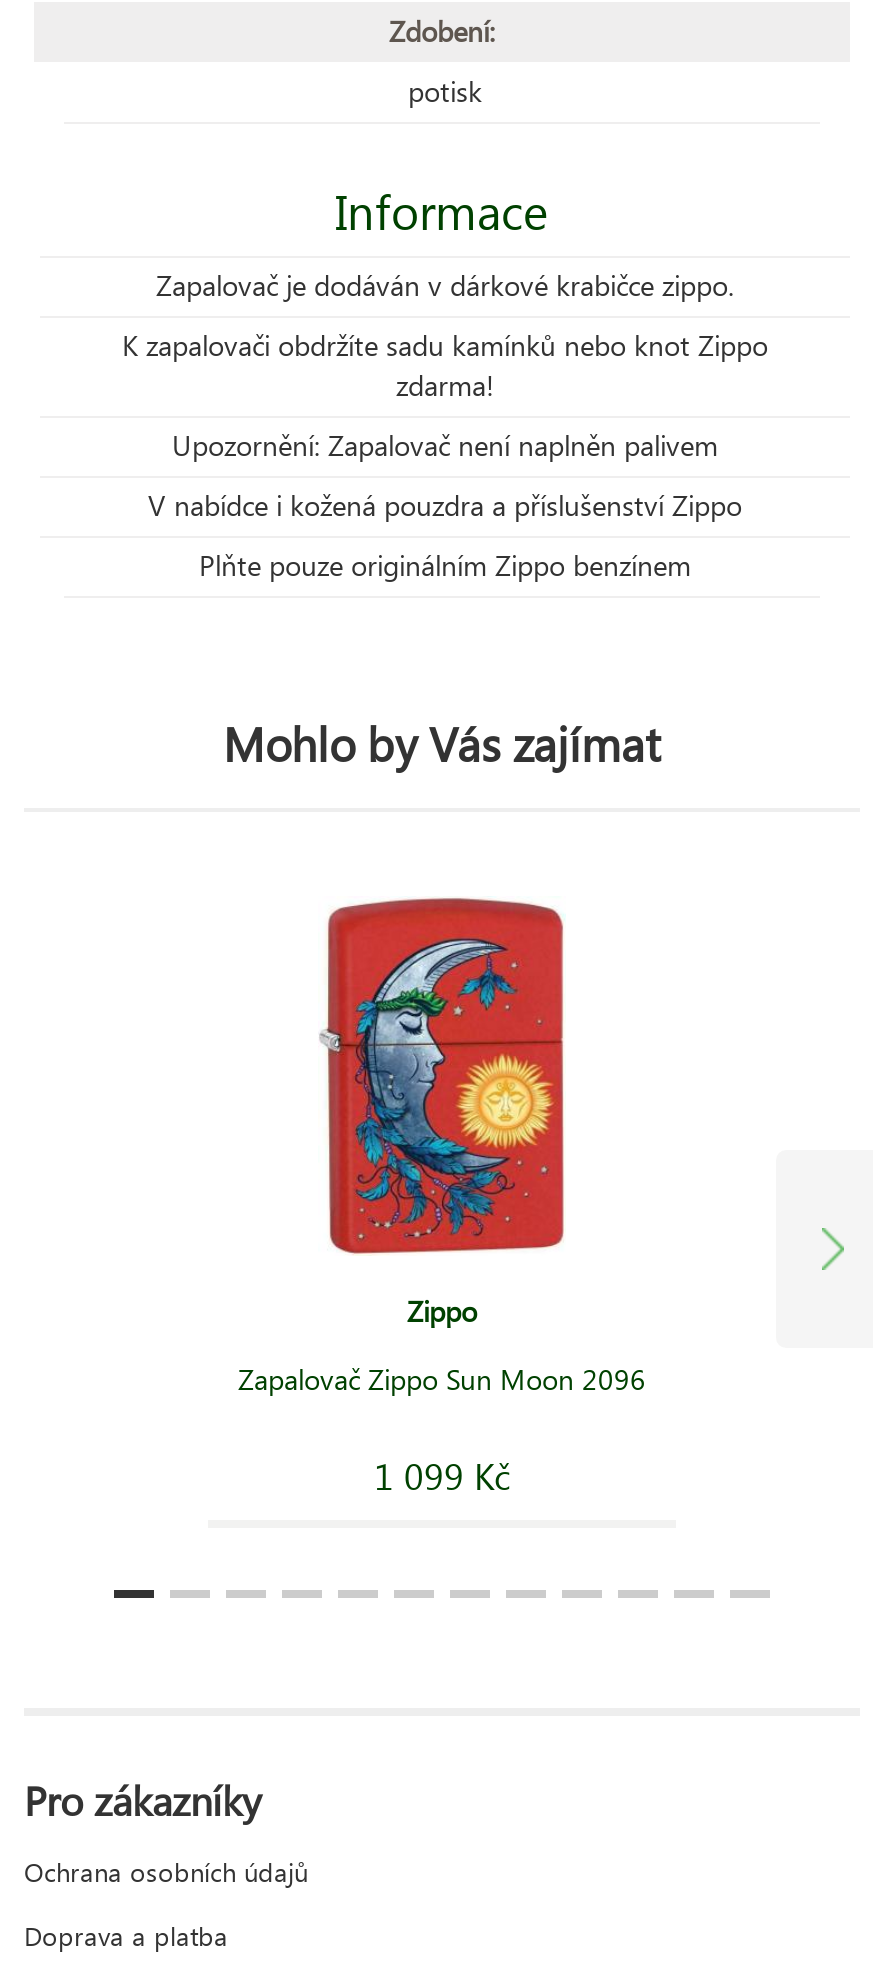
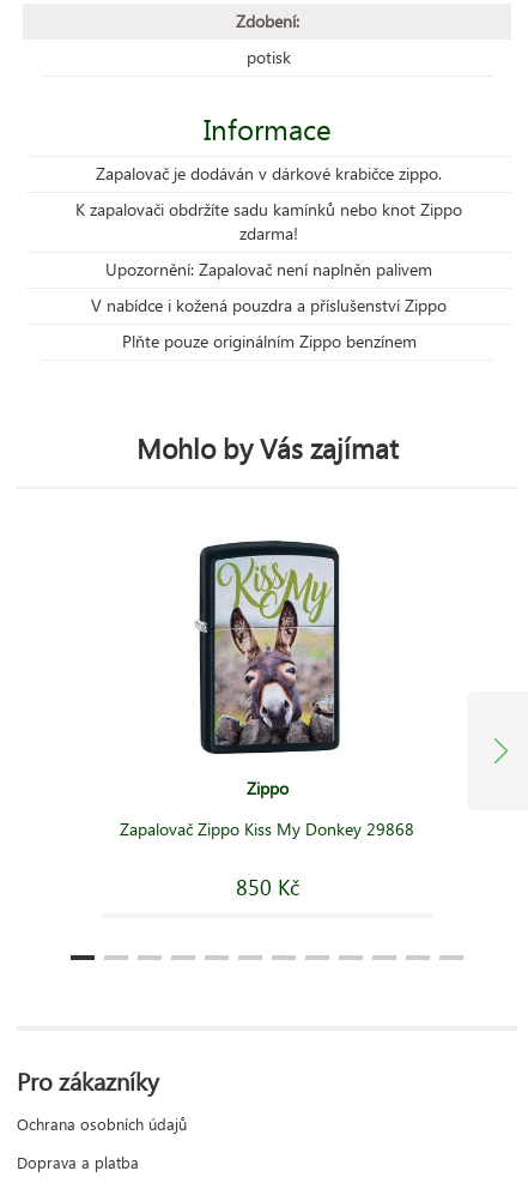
- [image]
+ [image]

- Zapalovač Zippo Sun Moon 2096
+ Zapalovač Zippo Kiss My Donkey 29868

- 1 099 Kč
+ 850 Kč
